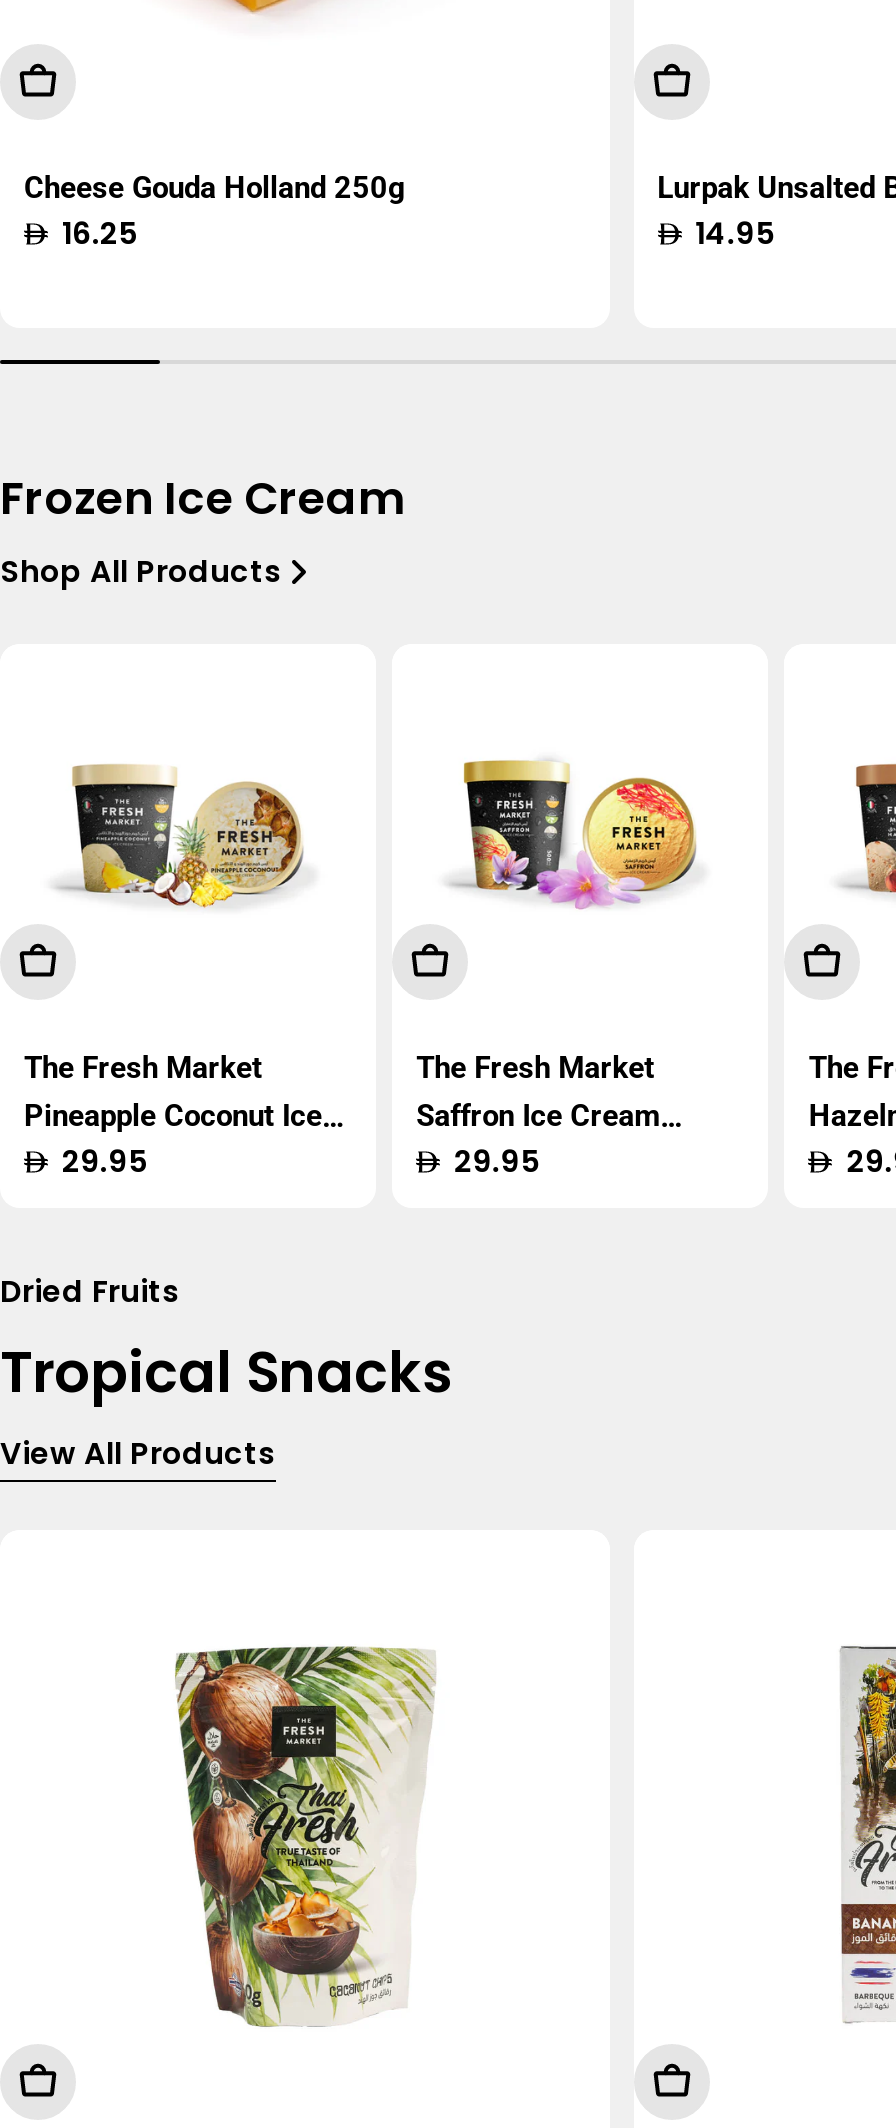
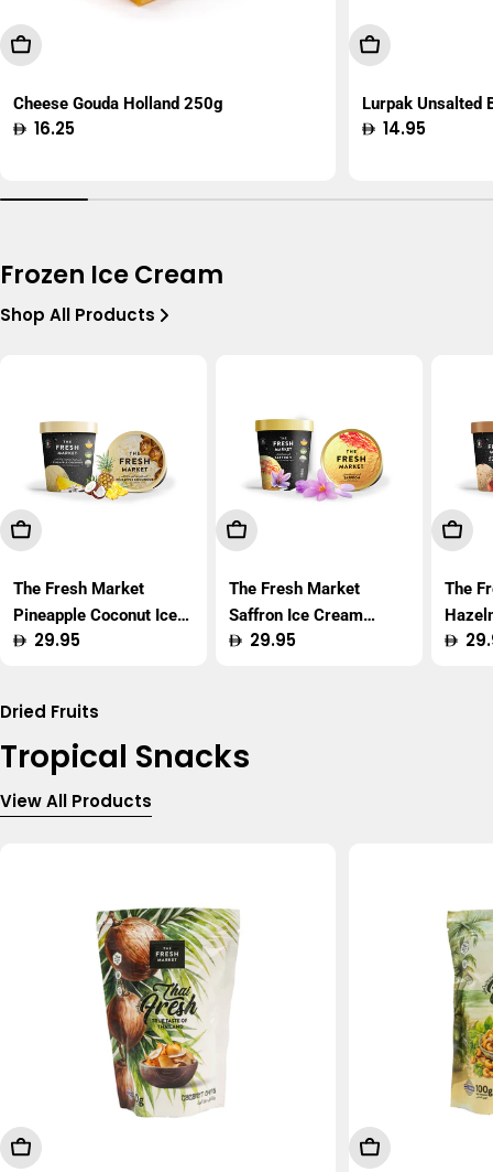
- [image]
+ [image]
